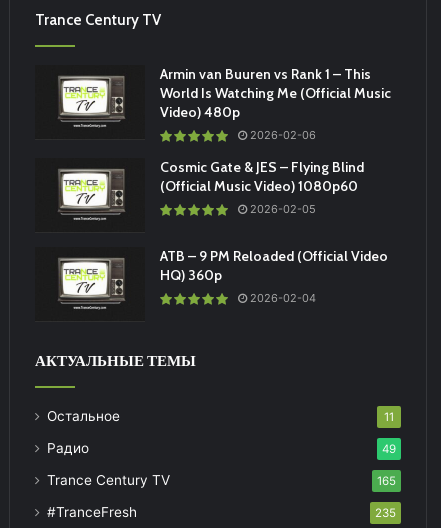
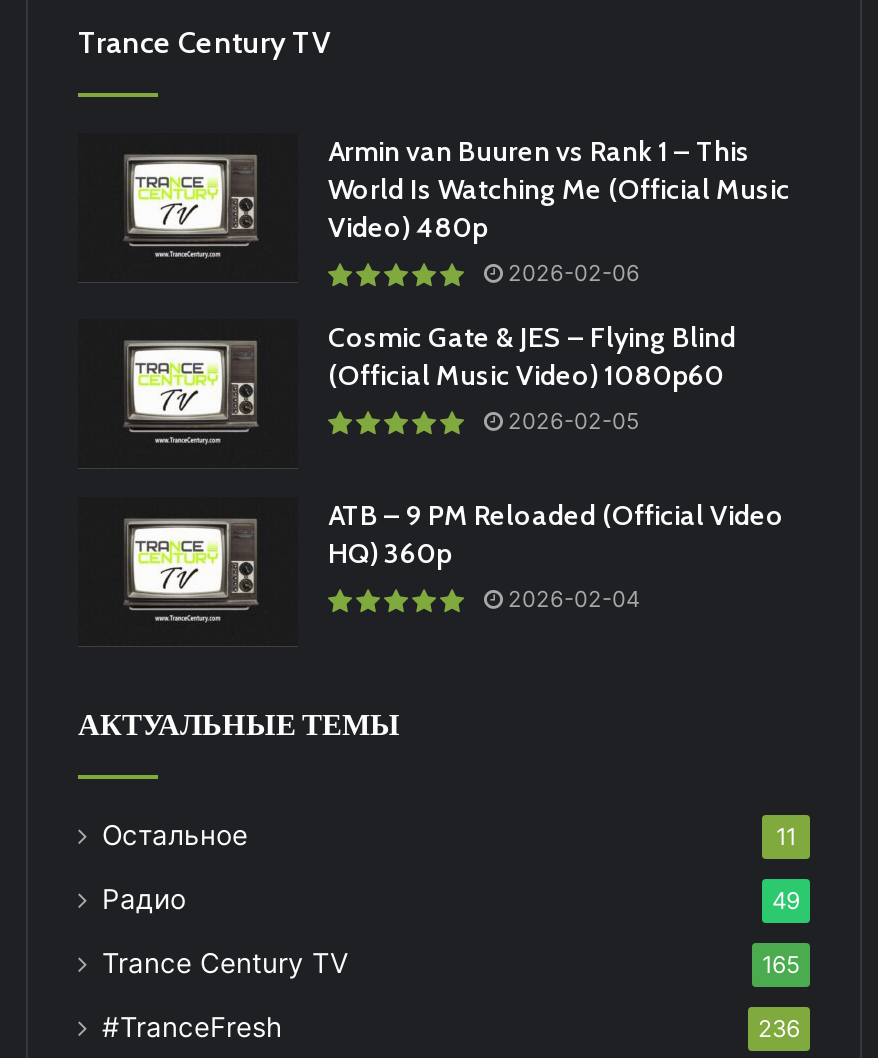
- 235
+ 236
